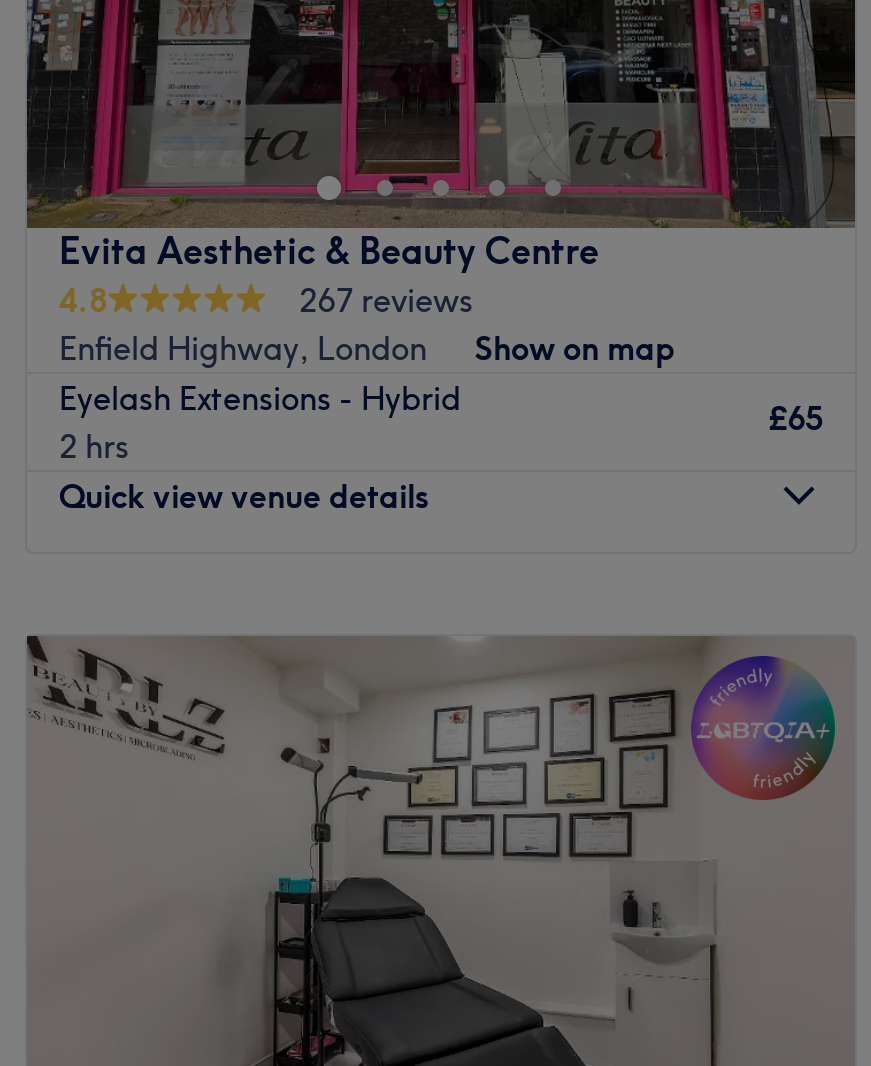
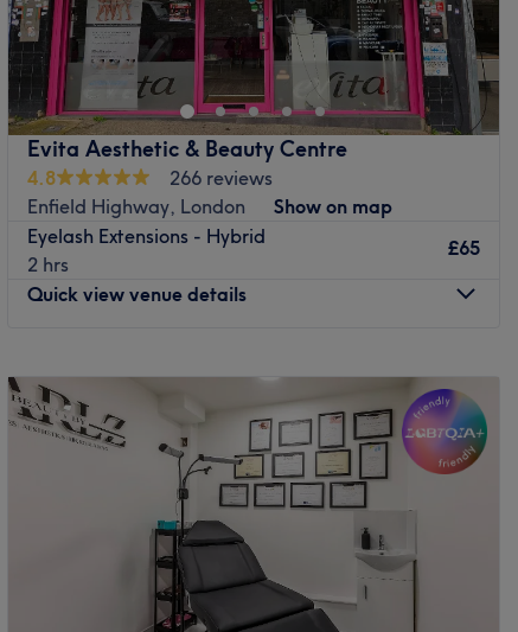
- 267 reviews
+ 266 reviews
